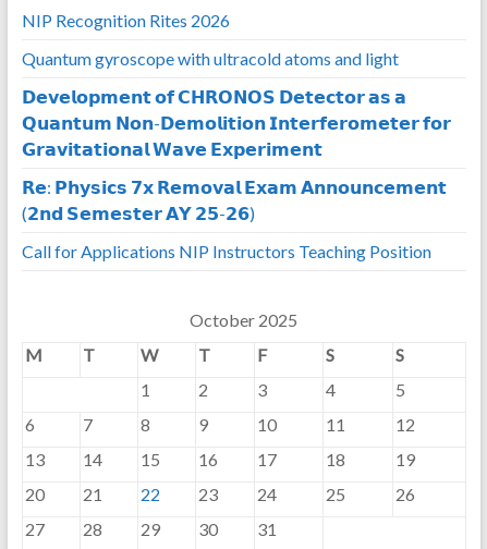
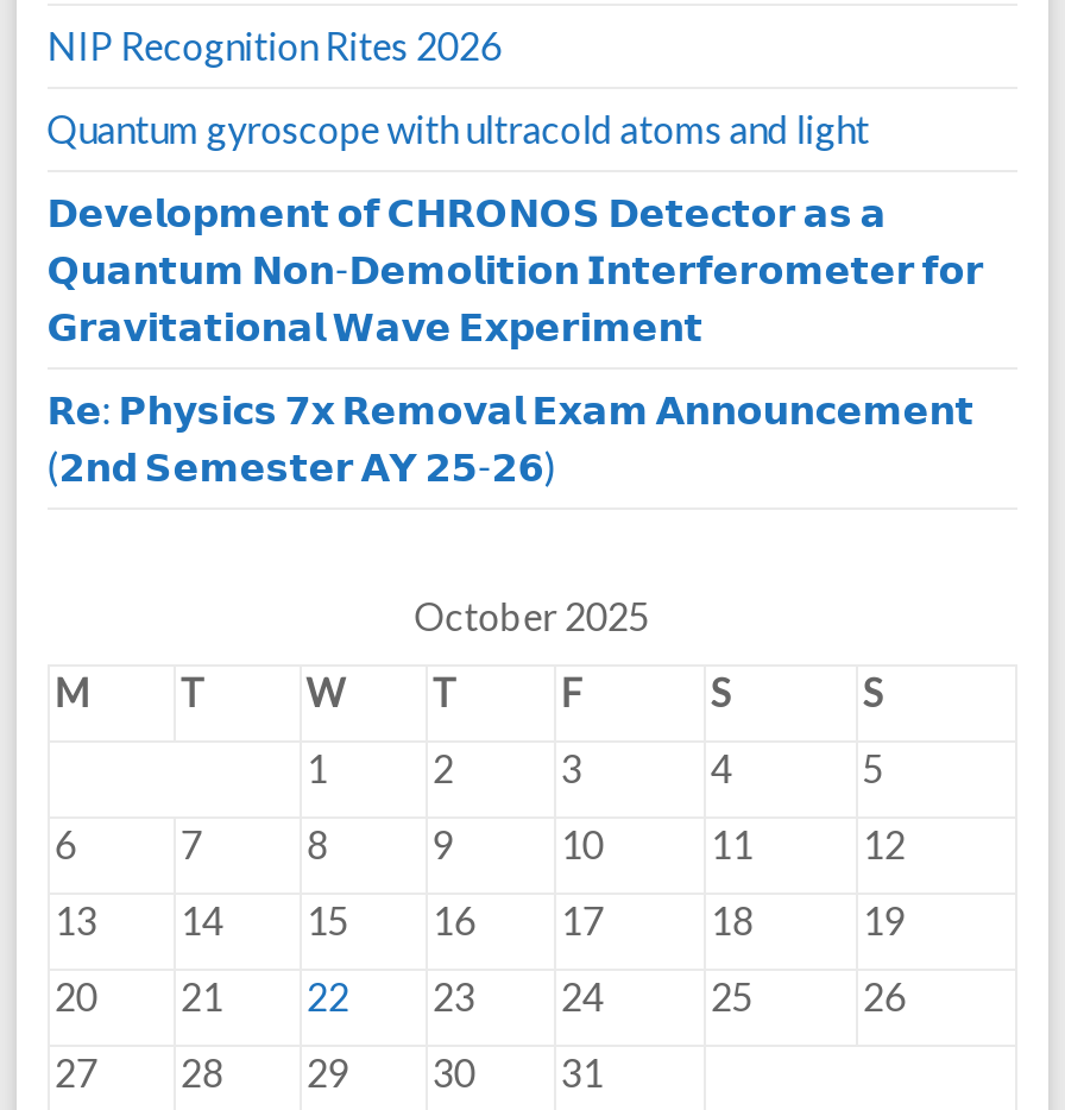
- Call for Applications NIP Instructors Teaching Position
